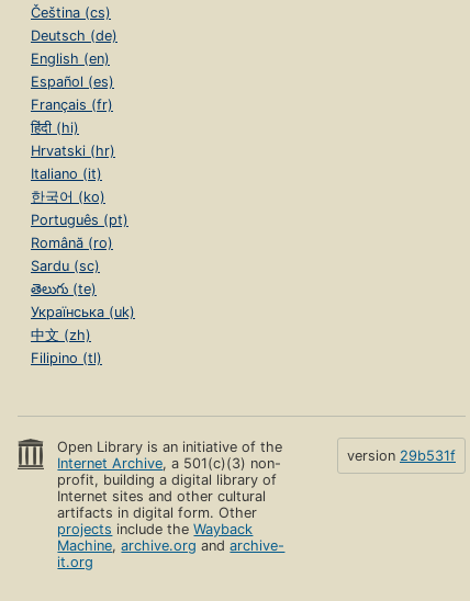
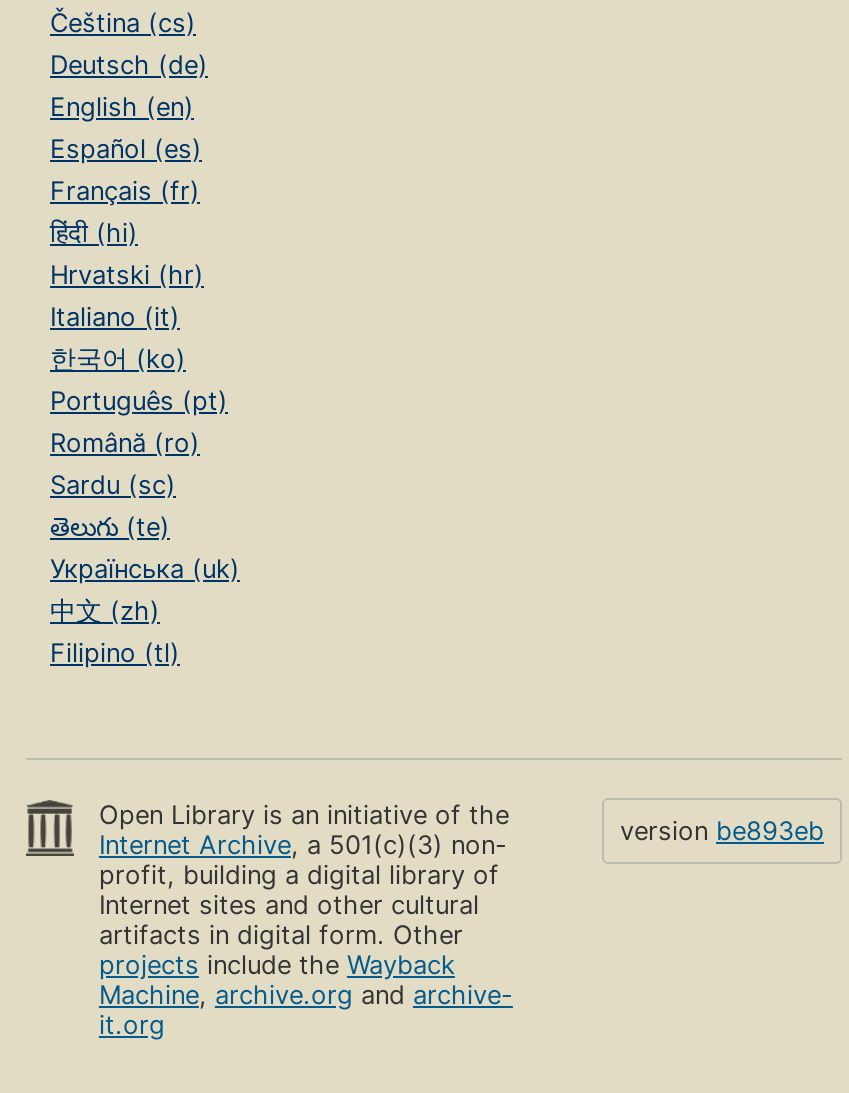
- version 29b531f
+ version be893eb
